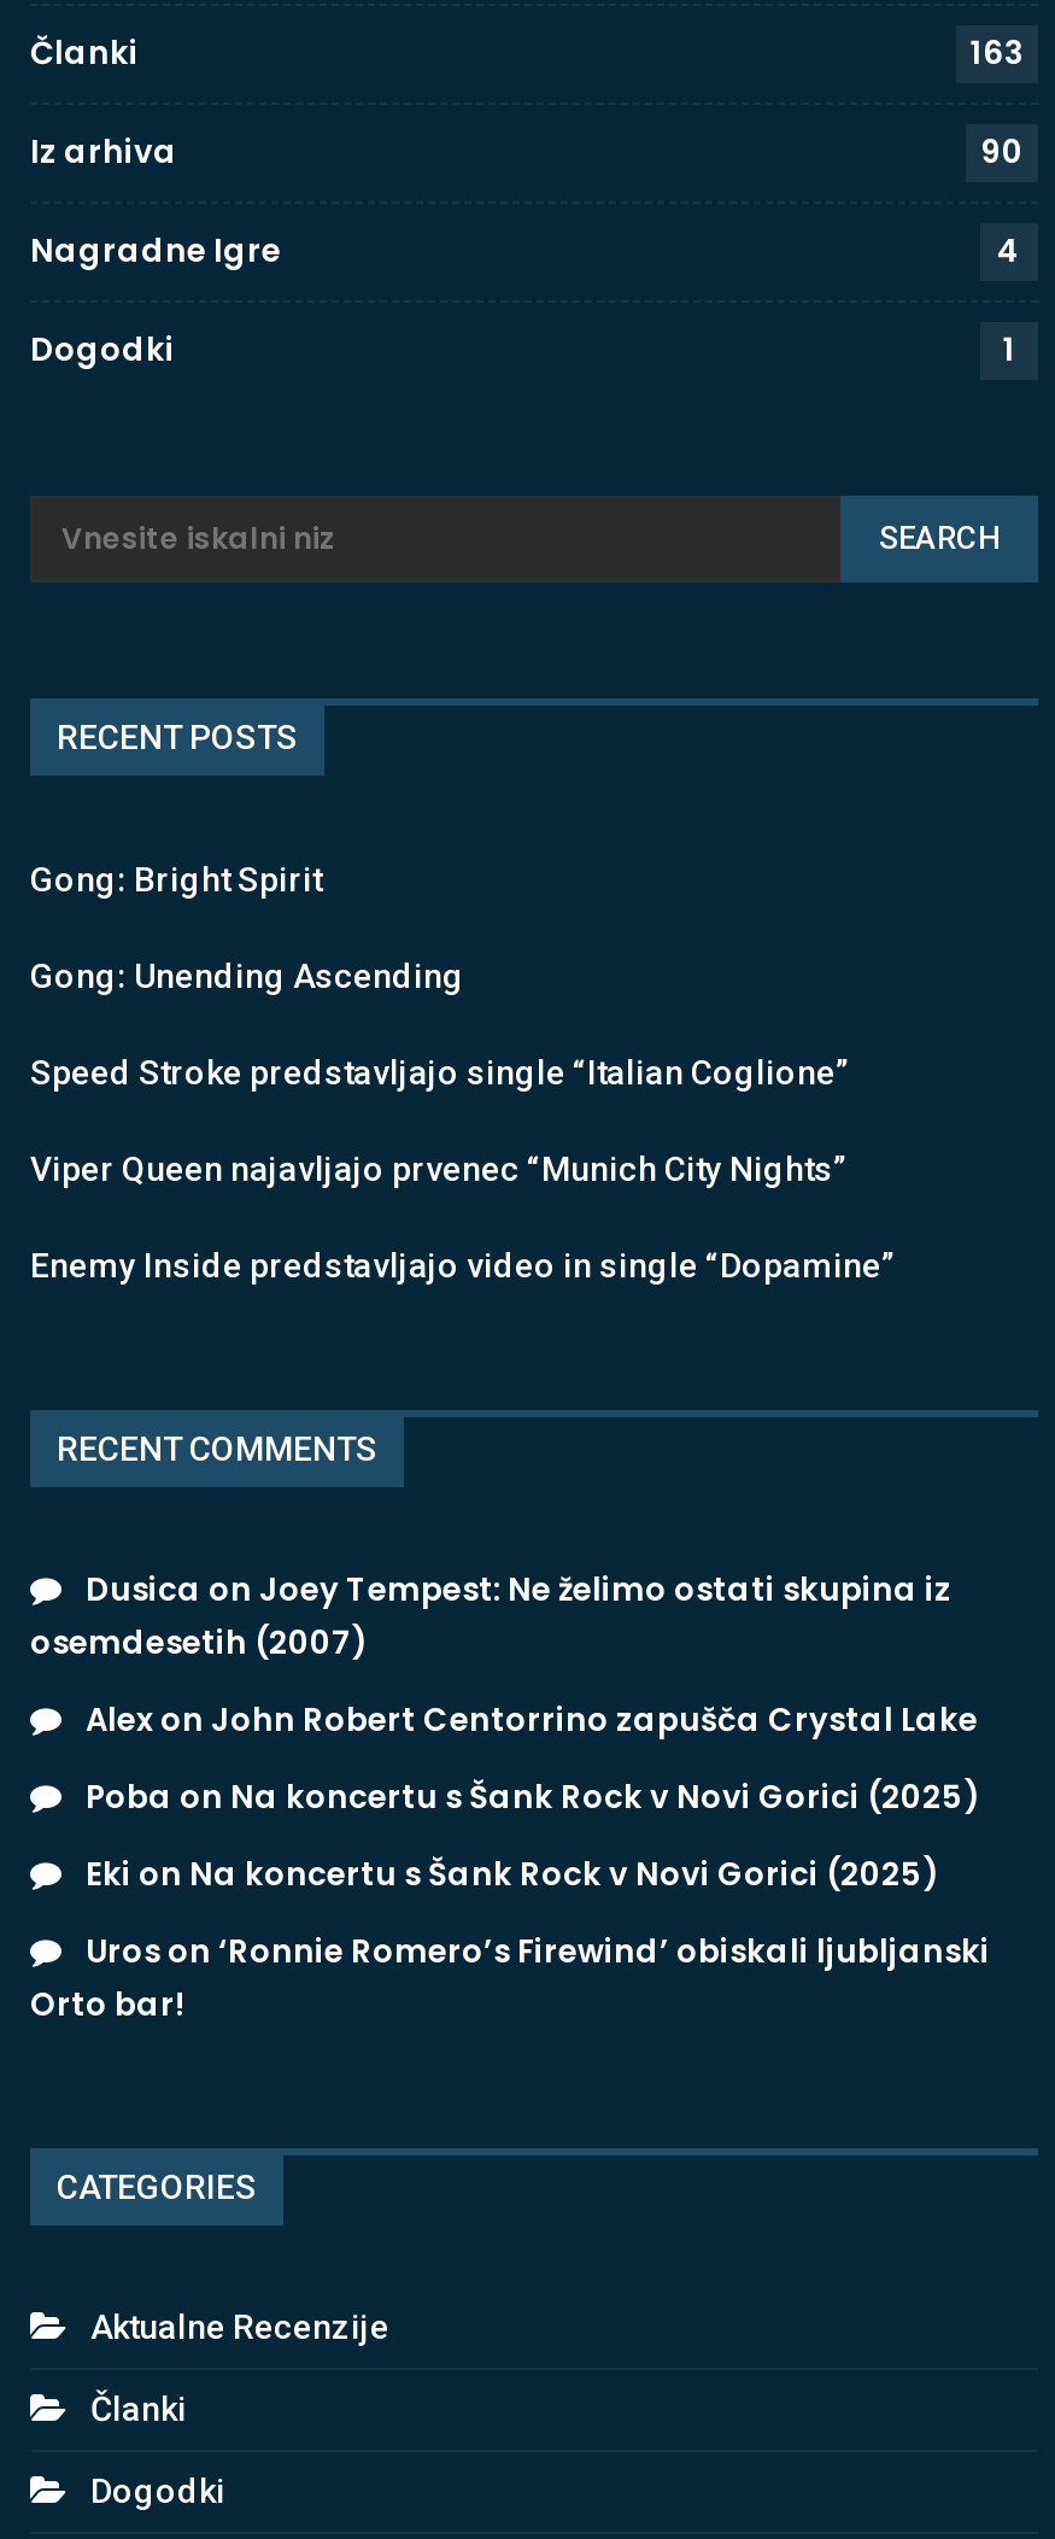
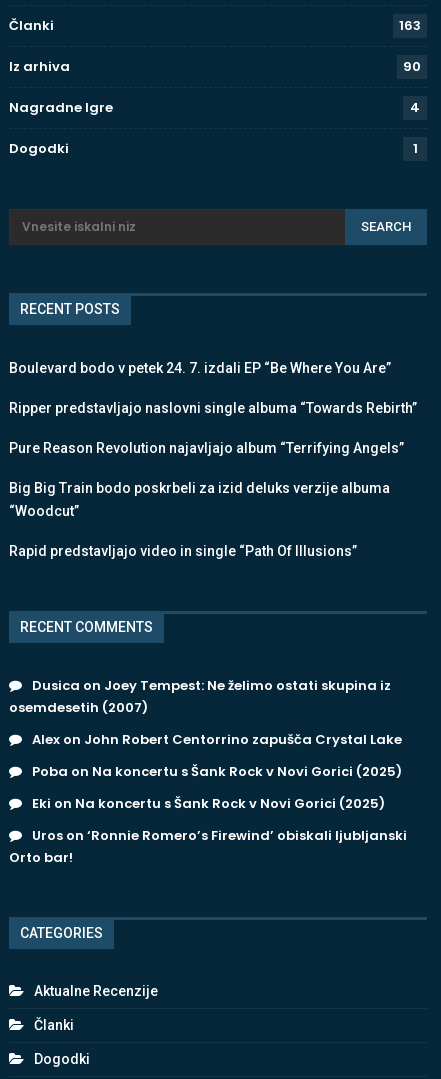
- Gong: Bright Spirit
+ Boulevard bodo v petek 24. 7. izdali EP “Be Where You Are”

- Gong: Unending Ascending
+ Ripper predstavljajo naslovni single albuma “Towards Rebirth”

- Speed Stroke predstavljajo single “Italian Coglione”
+ Pure Reason Revolution najavljajo album “Terrifying Angels”

- Viper Queen najavljajo prvenec “Munich City Nights”
+ Big Big Train bodo poskrbeli za izid deluks verzije albuma
+ “Woodcut”

- Enemy Inside predstavljajo video in single “Dopamine”
+ Rapid predstavljajo video in single “Path Of Illusions”
